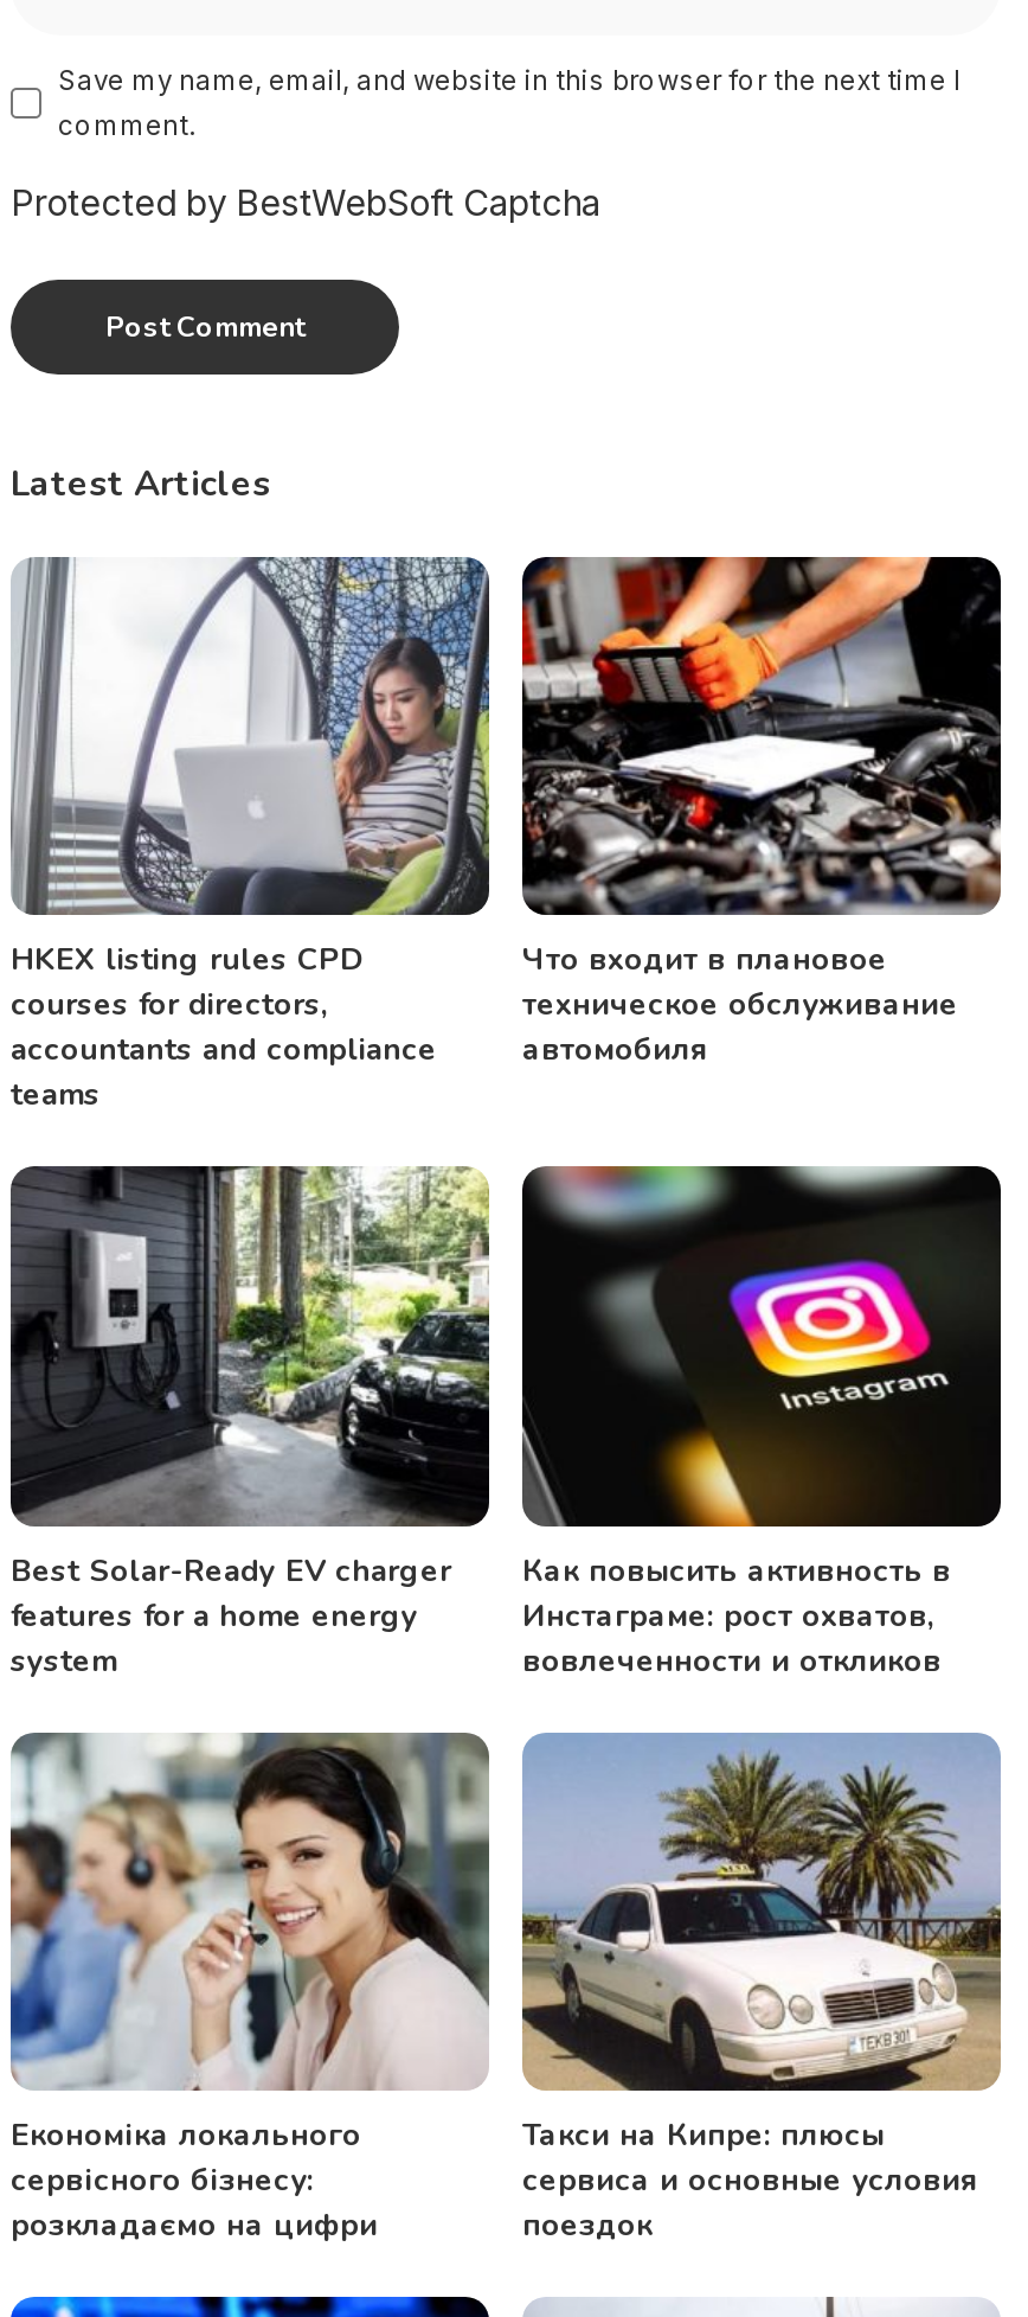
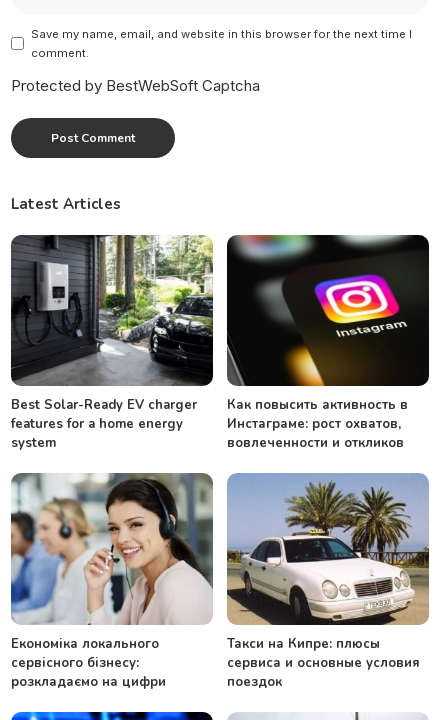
- [image]
- HKEX listing rules CPD
- courses for directors,
- accountants and compliance
- teams

- [image]
- Что входит в плановое
- техническое обслуживание
- автомобиля
